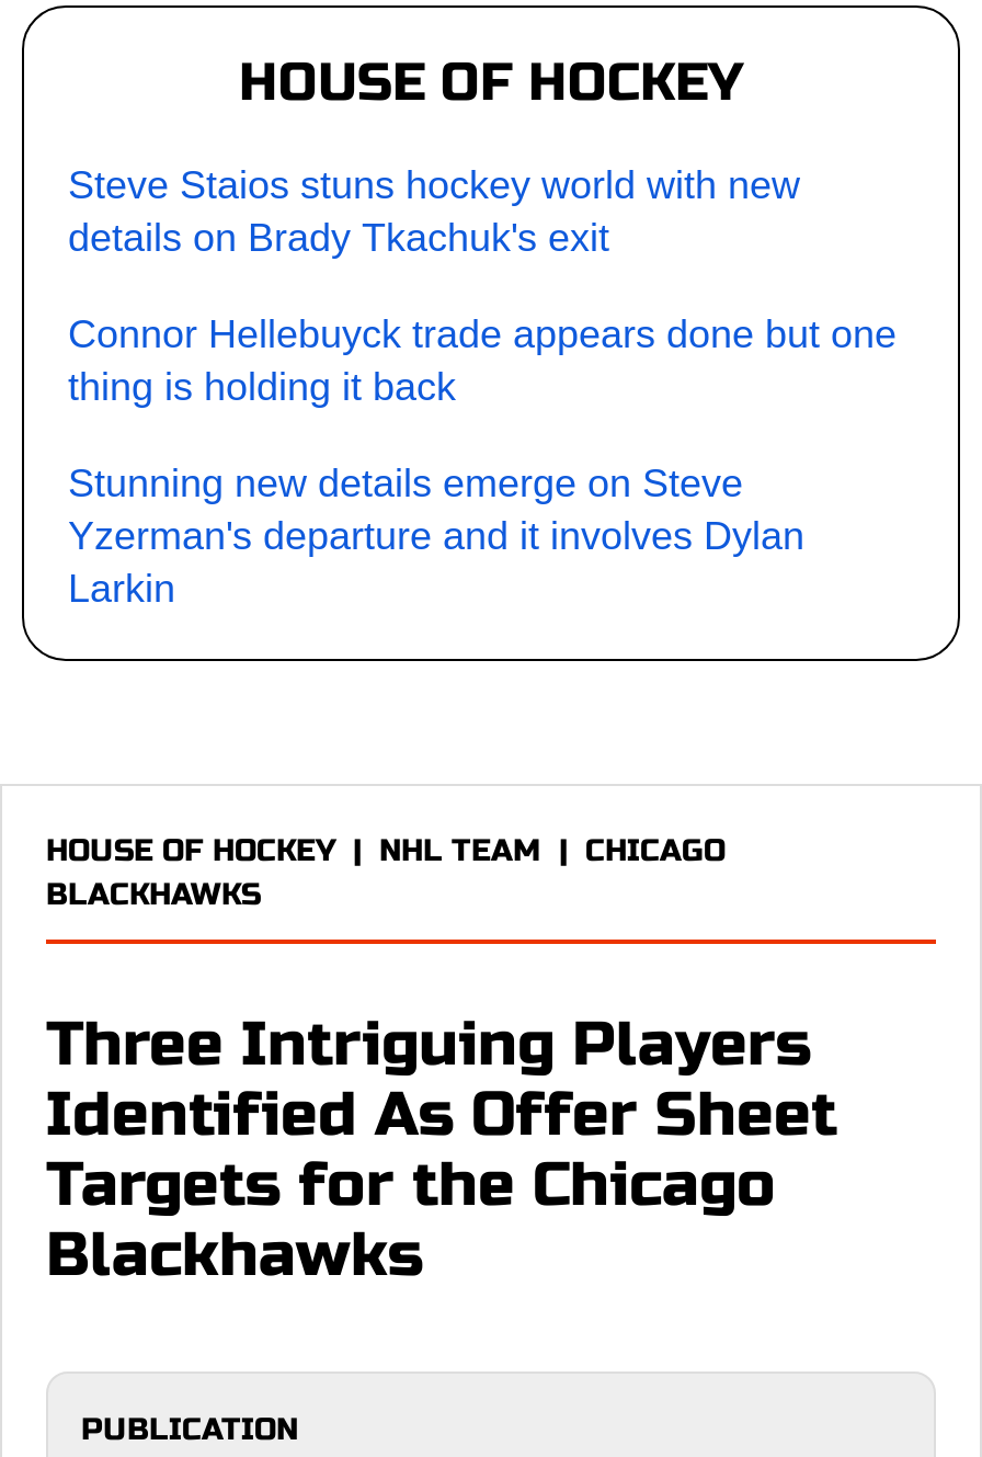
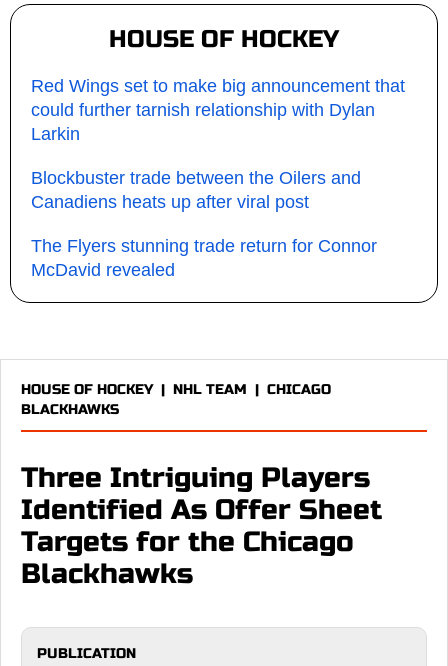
- Steve Staios stuns hockey world with new
- details on Brady Tkachuk's exit
- Connor Hellebuyck trade appears done but one
- thing is holding it back
- Stunning new details emerge on Steve
- Yzerman's departure and it involves Dylan
+ Red Wings set to make big announcement that
+ could further tarnish relationship with Dylan

moved up: Larkin

+ Blockbuster trade between the Oilers and
+ Canadiens heats up after viral post
+ The Flyers stunning trade return for Connor
+ McDavid revealed
